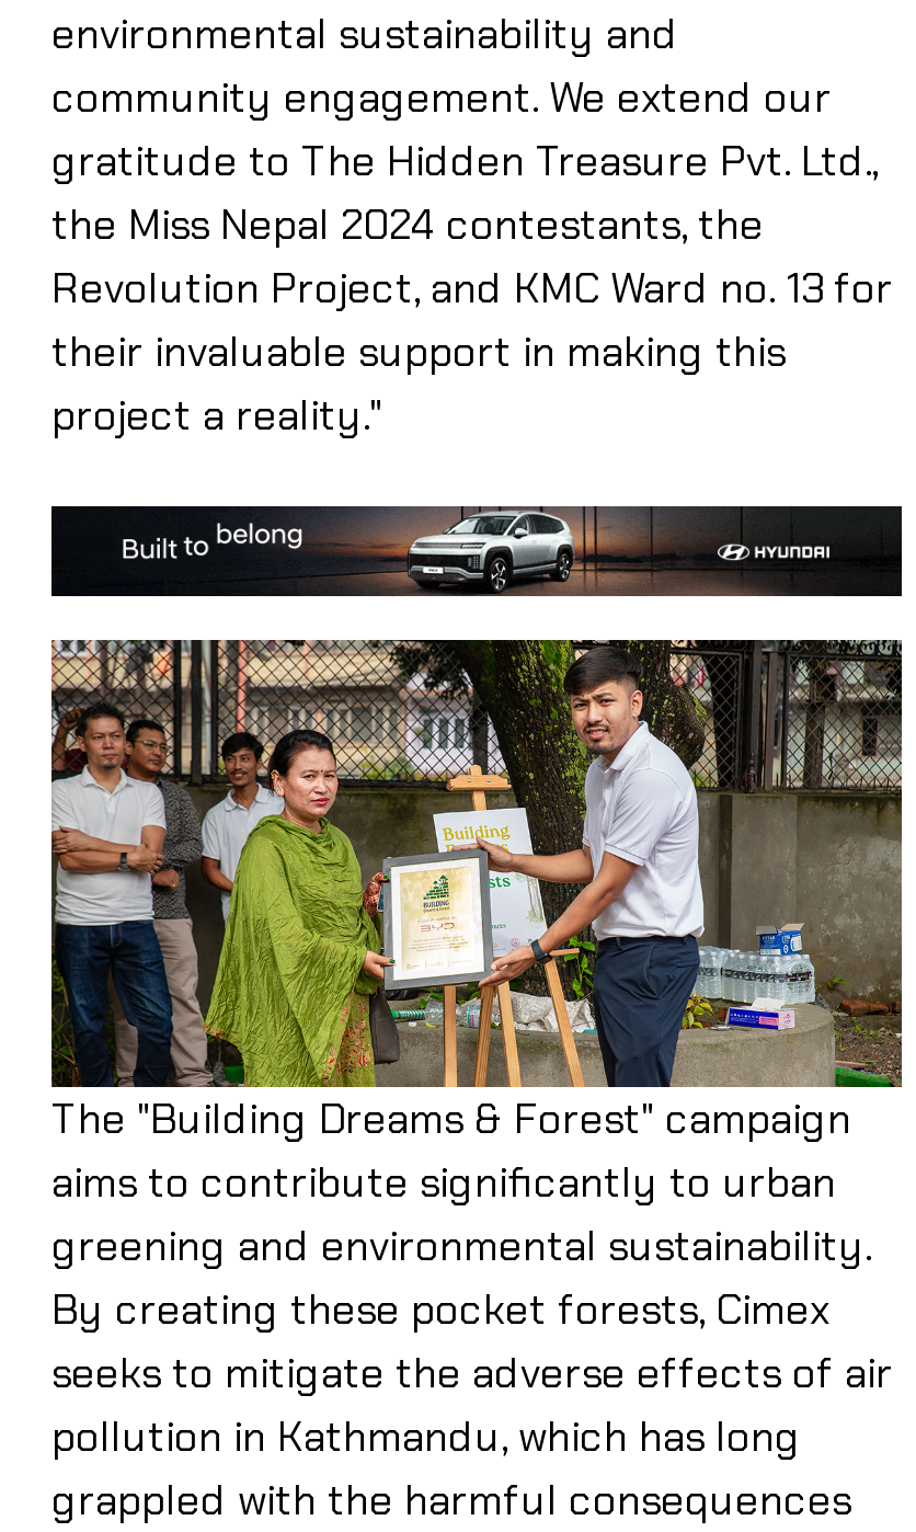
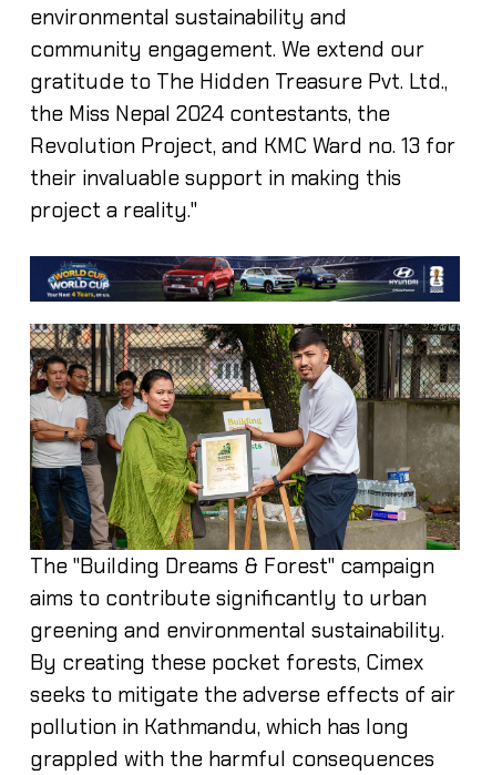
- [image]
+ [image]
